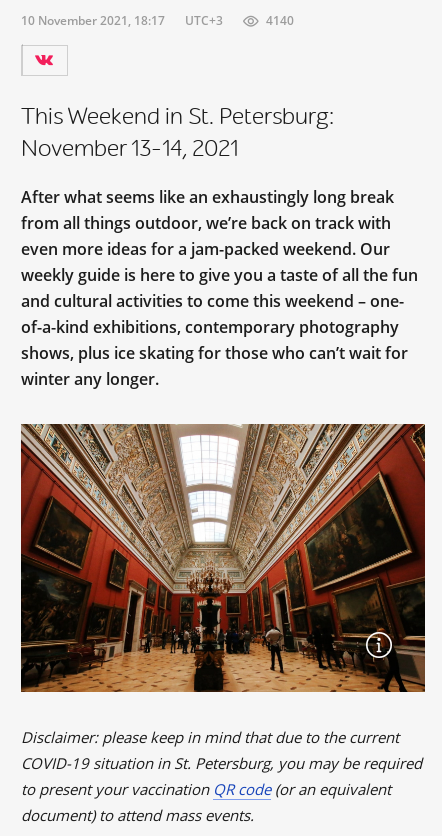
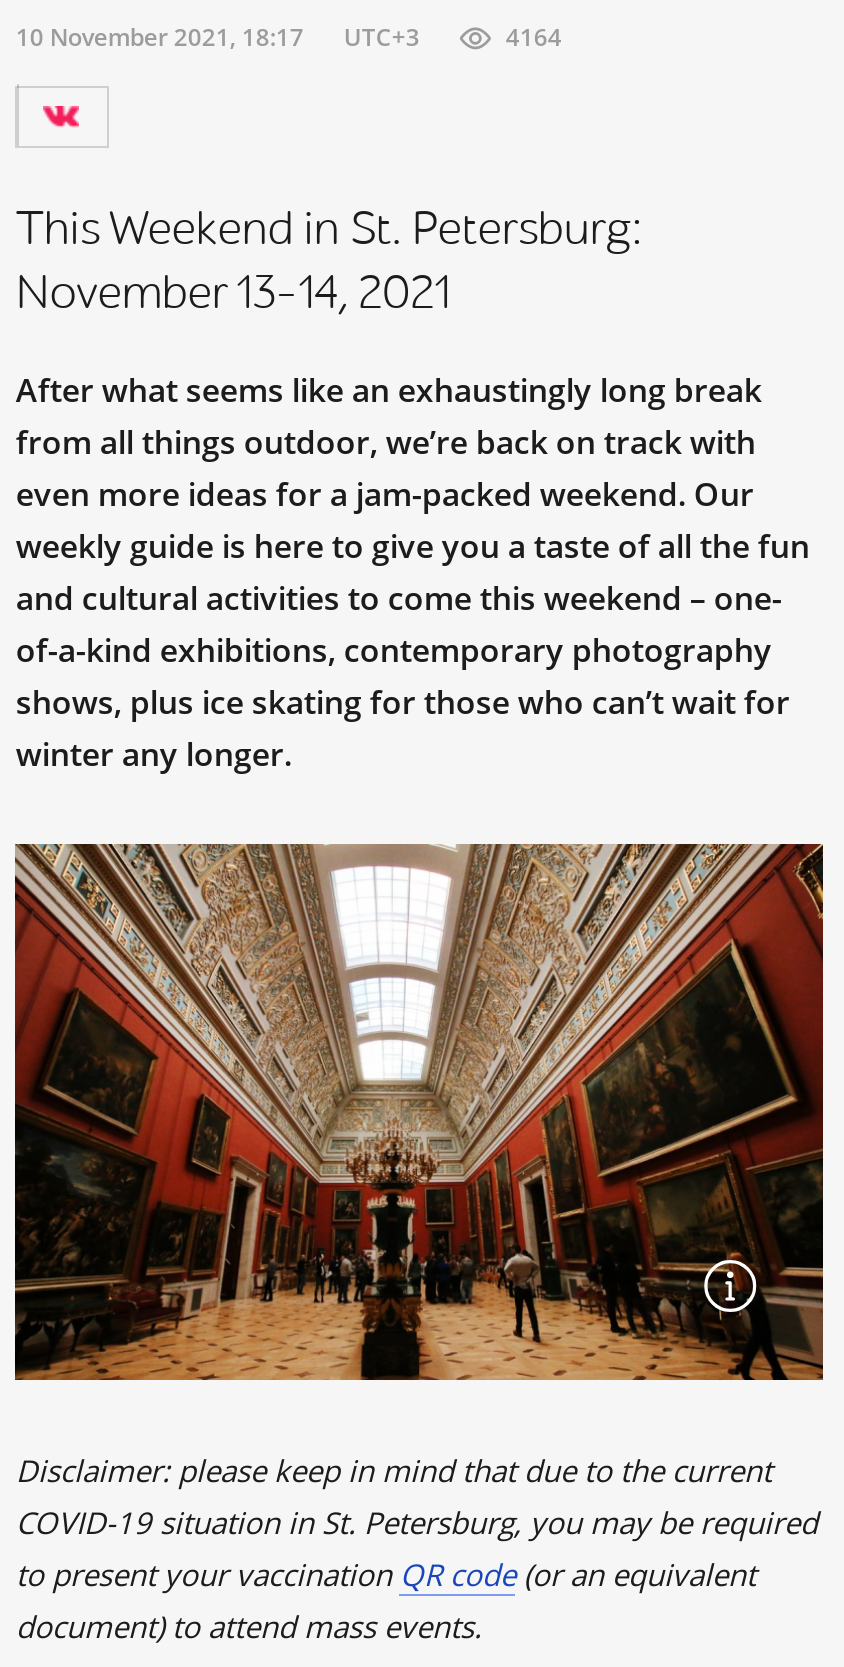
- 4140
+ 4164
